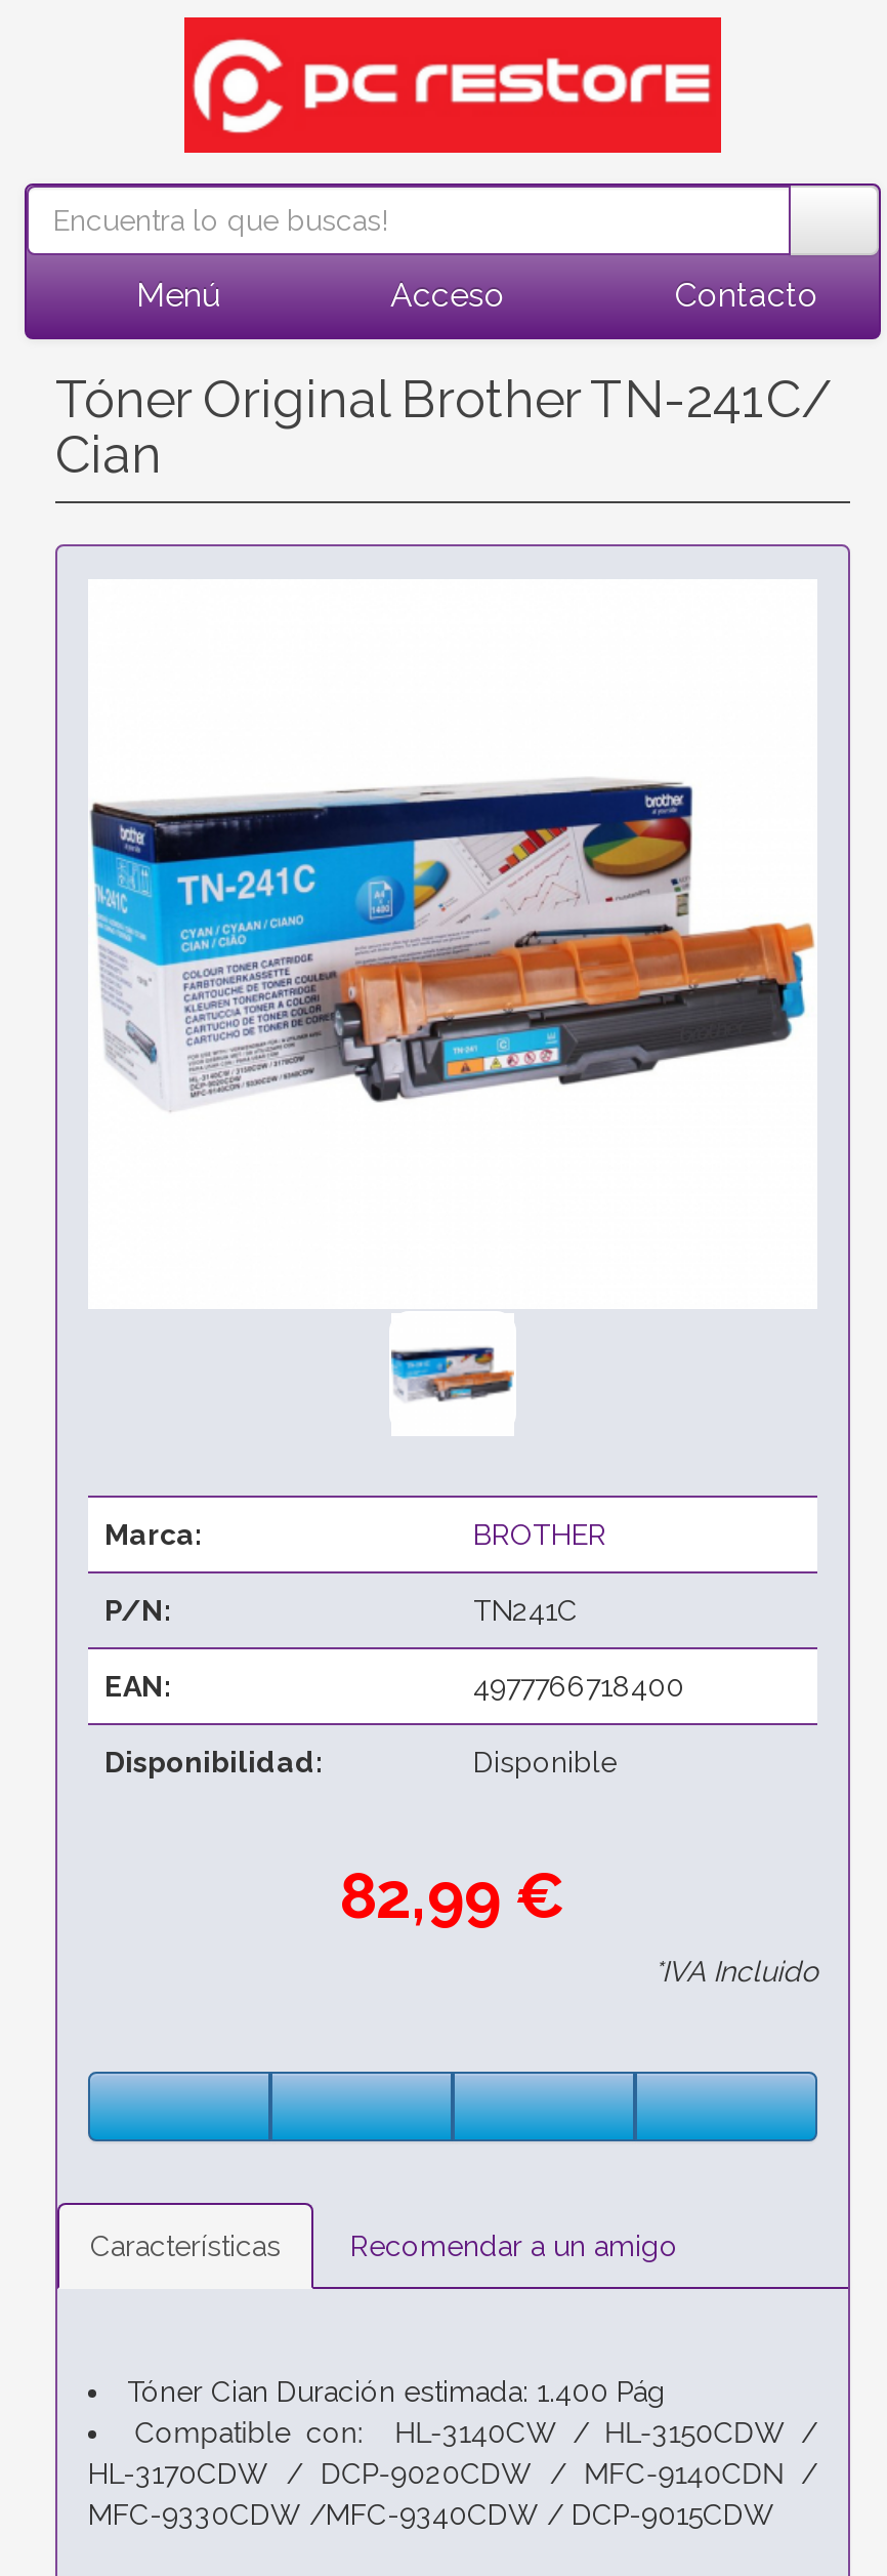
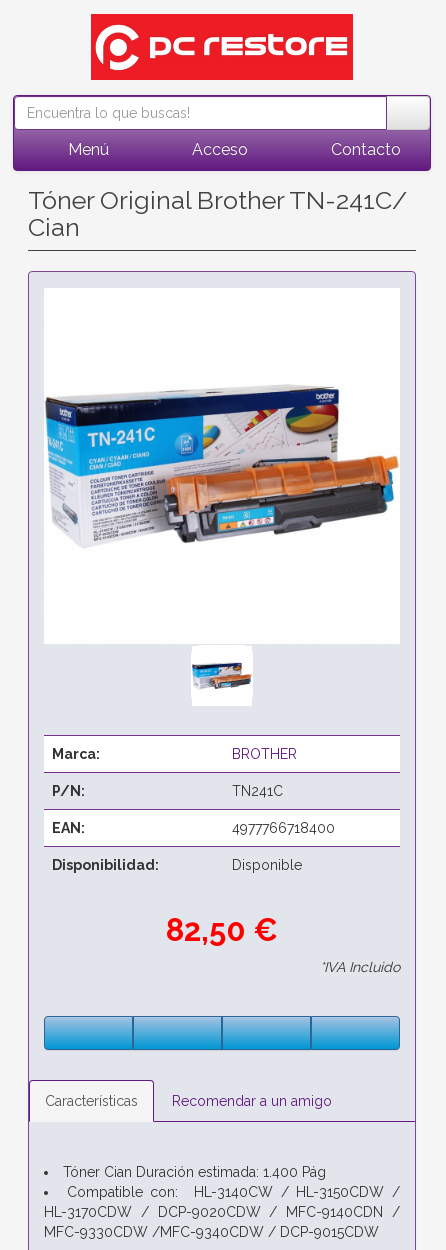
- 82,99 €
+ 82,50 €
